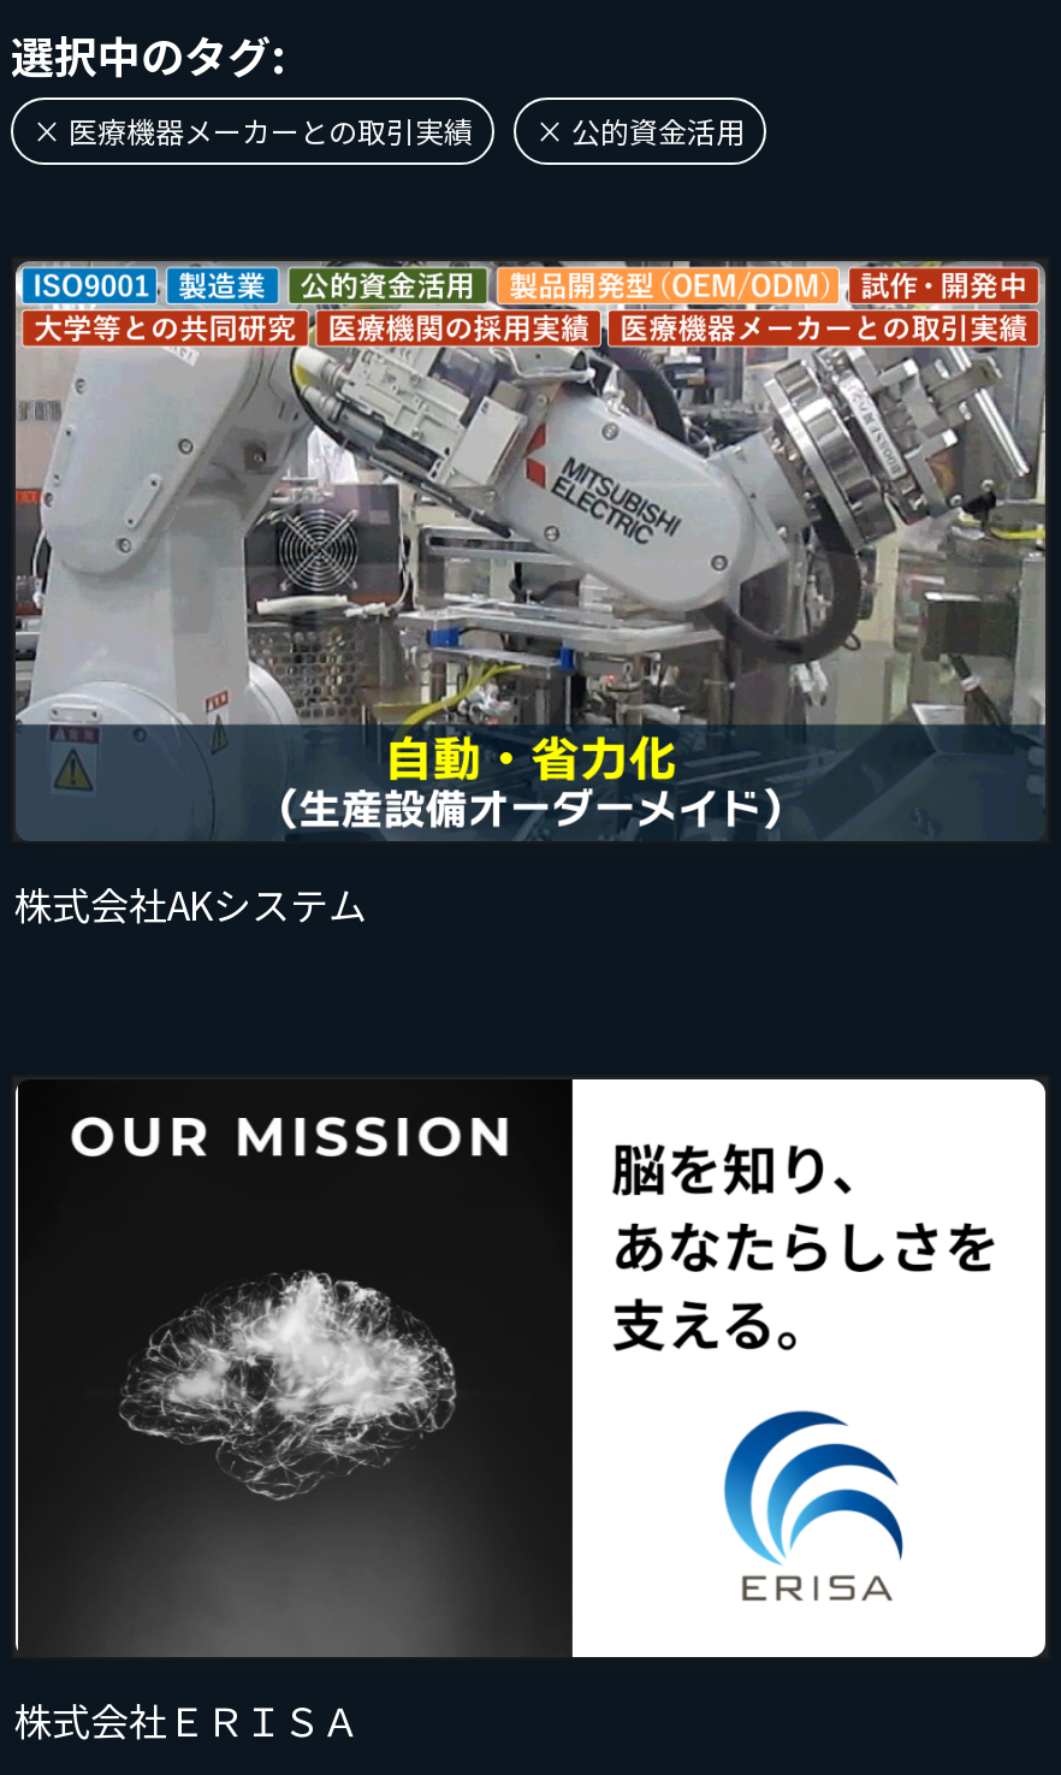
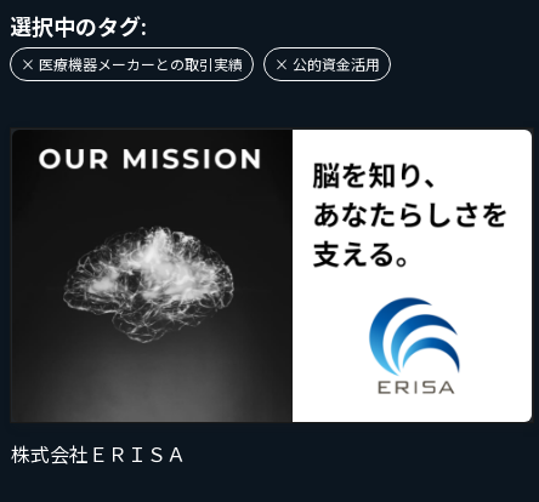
- [image]
- 株式会社AKシステム
